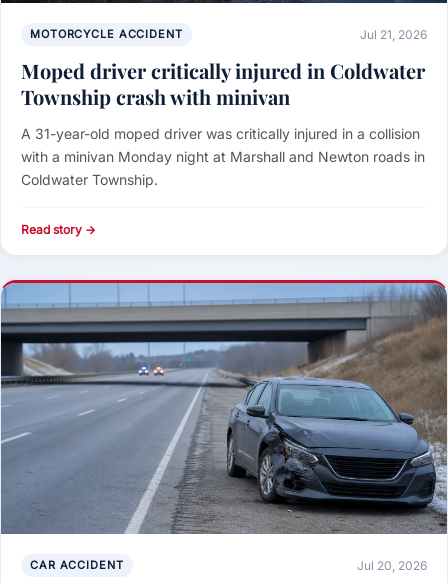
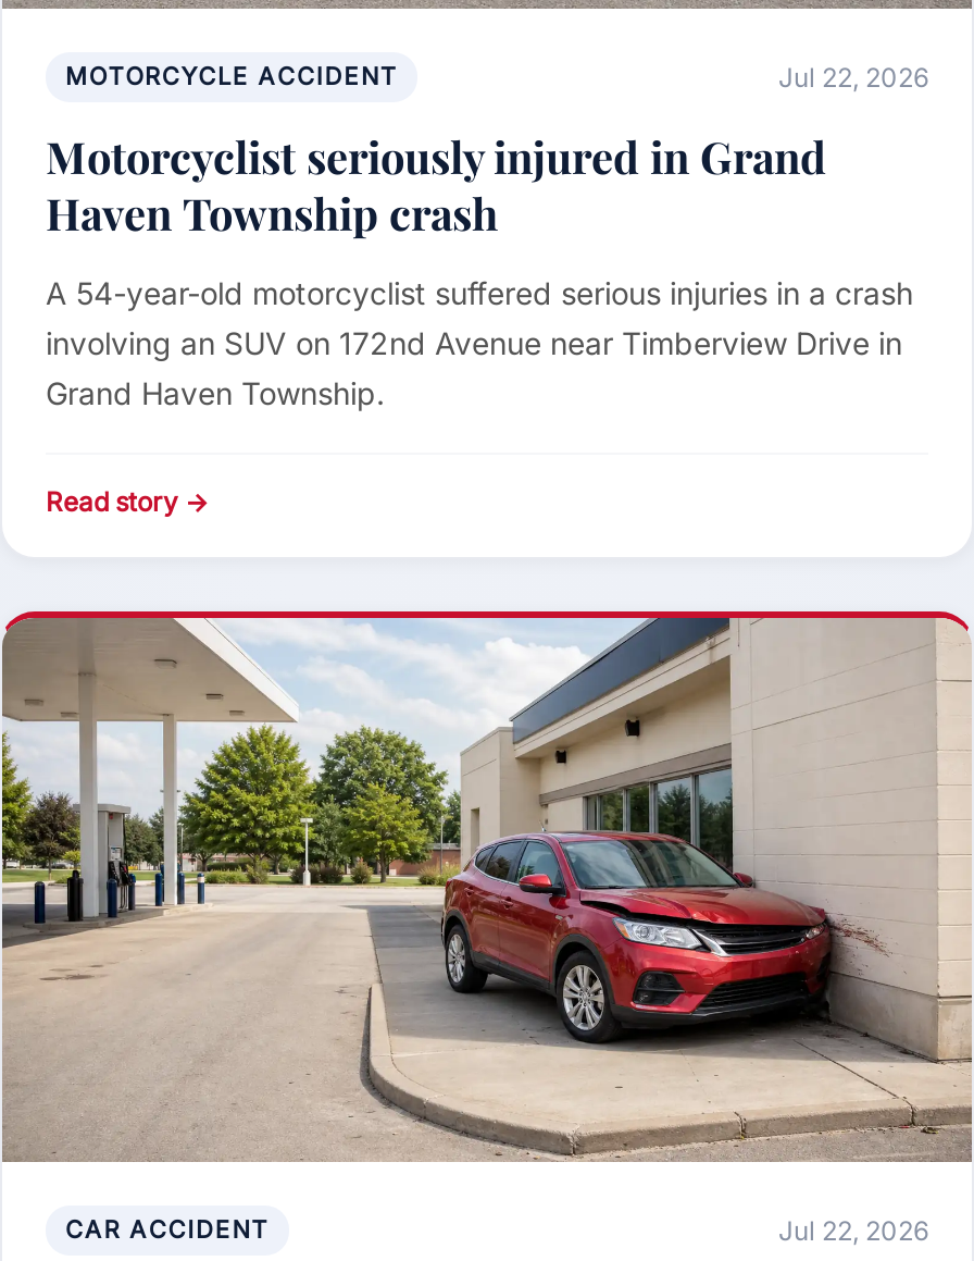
- Jul 21, 2026
+ Jul 22, 2026

- Moped driver critically injured in Coldwater
- Township crash with minivan
+ Motorcyclist seriously injured in Grand
+ Haven Township crash

- A 31-year-old moped driver was critically injured in a collision
- with a minivan Monday night at Marshall and Newton roads in
- Coldwater Township.
+ A 54-year-old motorcyclist suffered serious injuries in a crash
+ involving an SUV on 172nd Avenue near Timberview Drive in
+ Grand Haven Township.

- [image]
- Jul 20, 2026
+ [image]
+ Jul 22, 2026
